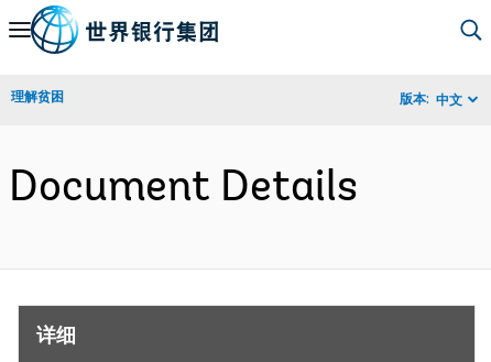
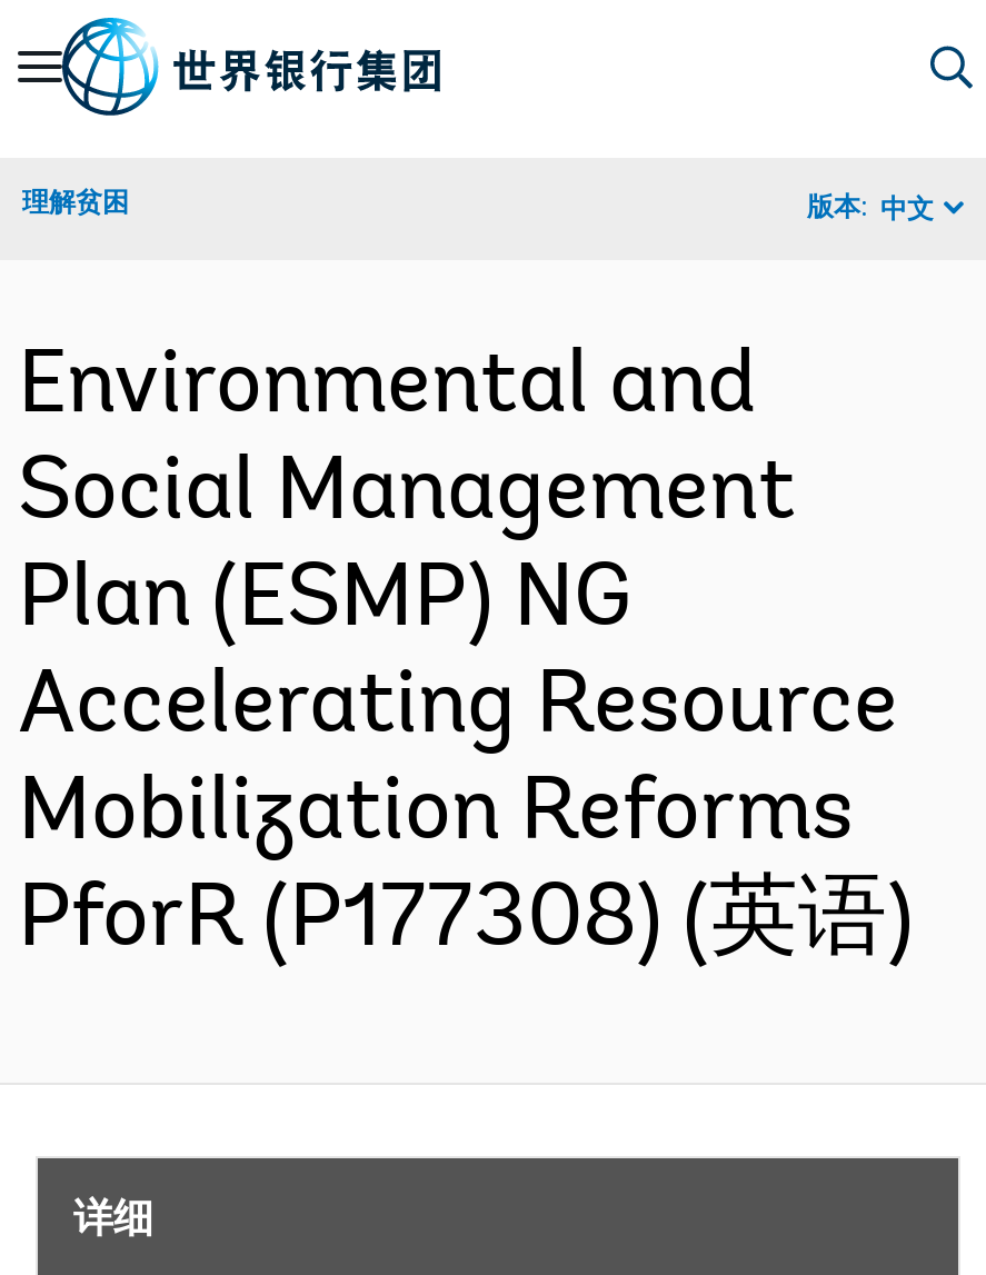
- Document Details
+ Environmental and
+ Social Management
+ Plan (ESMP) NG
+ Accelerating Resource
+ Mobilization Reforms
+ PforR (P177308) (英语)
